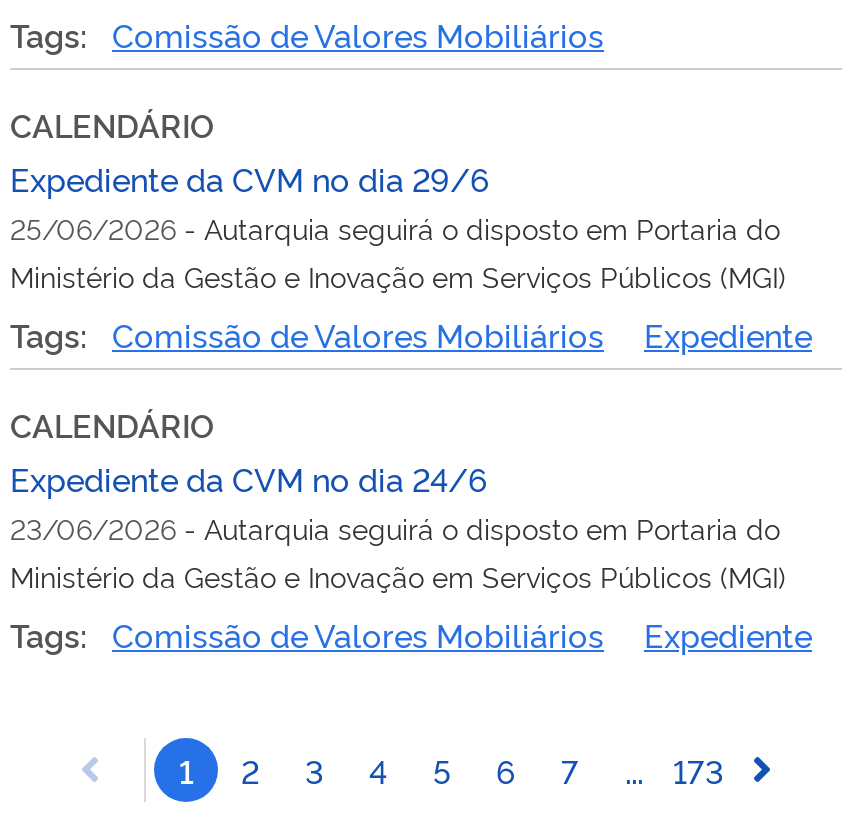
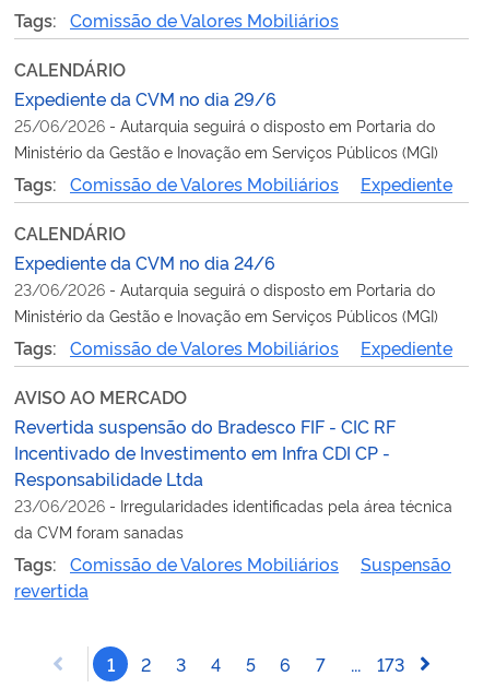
+ AVISO AO MERCADO
+ Revertida suspensão do Bradesco FIF - CIC RF
+ Incentivado de Investimento em Infra CDI CP -
+ Responsabilidade Ltda
+ 23/06/2026 - Irregularidades identificadas pela área técnica
+ da CVM foram sanadas
+ Tags: Comissão de Valores Mobiliários
+ Suspensão
+ revertida
